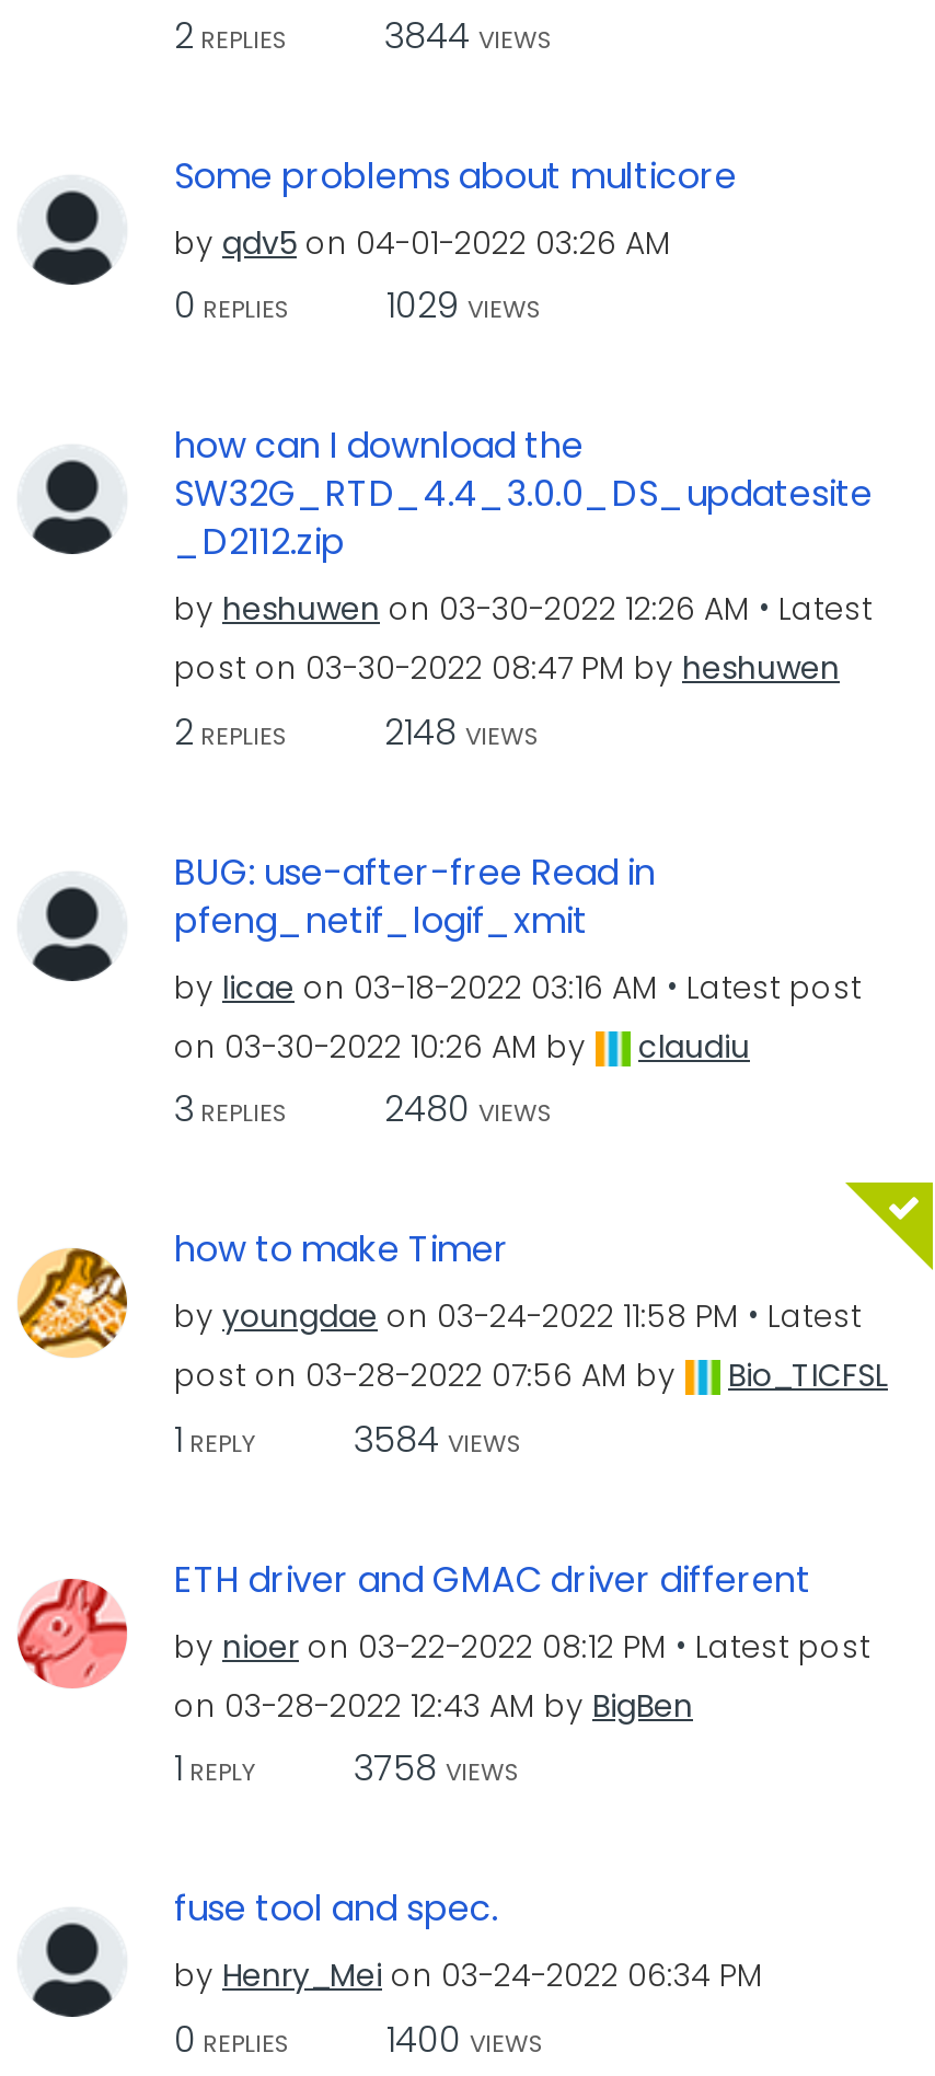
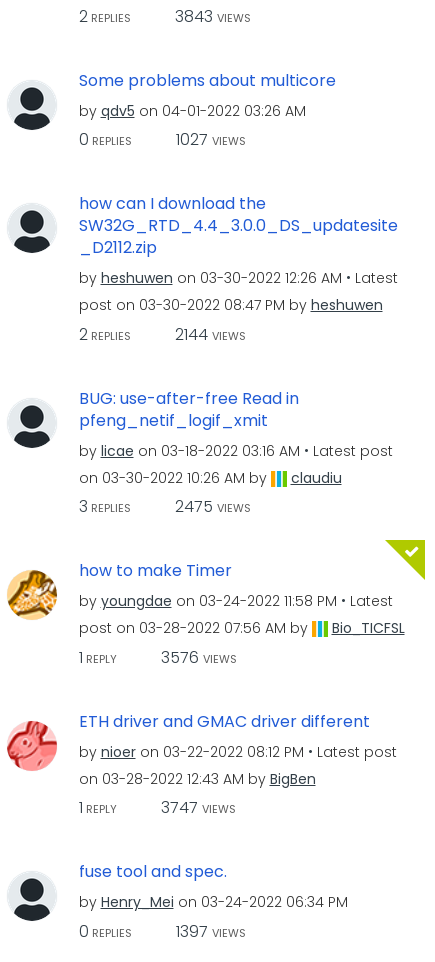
- 2 REPLIES 3844 VIEWS
+ 2 REPLIES 3843 VIEWS

- 1029 VIEWS
+ 1027 VIEWS

- 2 REPLIES 2148 VIEWS
+ 2 REPLIES 2144 VIEWS

- 3 REPLIES 2480 VIEWS
+ 3 REPLIES 2475 VIEWS

- 1 REPLY 3584 VIEWS
+ 1 REPLY 3576 VIEWS

- 1 REPLY 3758 VIEWS
+ 1 REPLY 3747 VIEWS

- 1400 VIEWS
+ 1397 VIEWS
